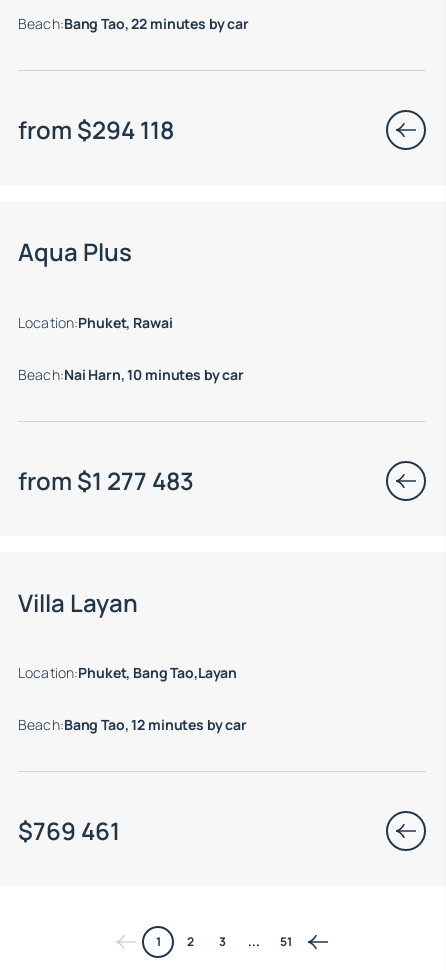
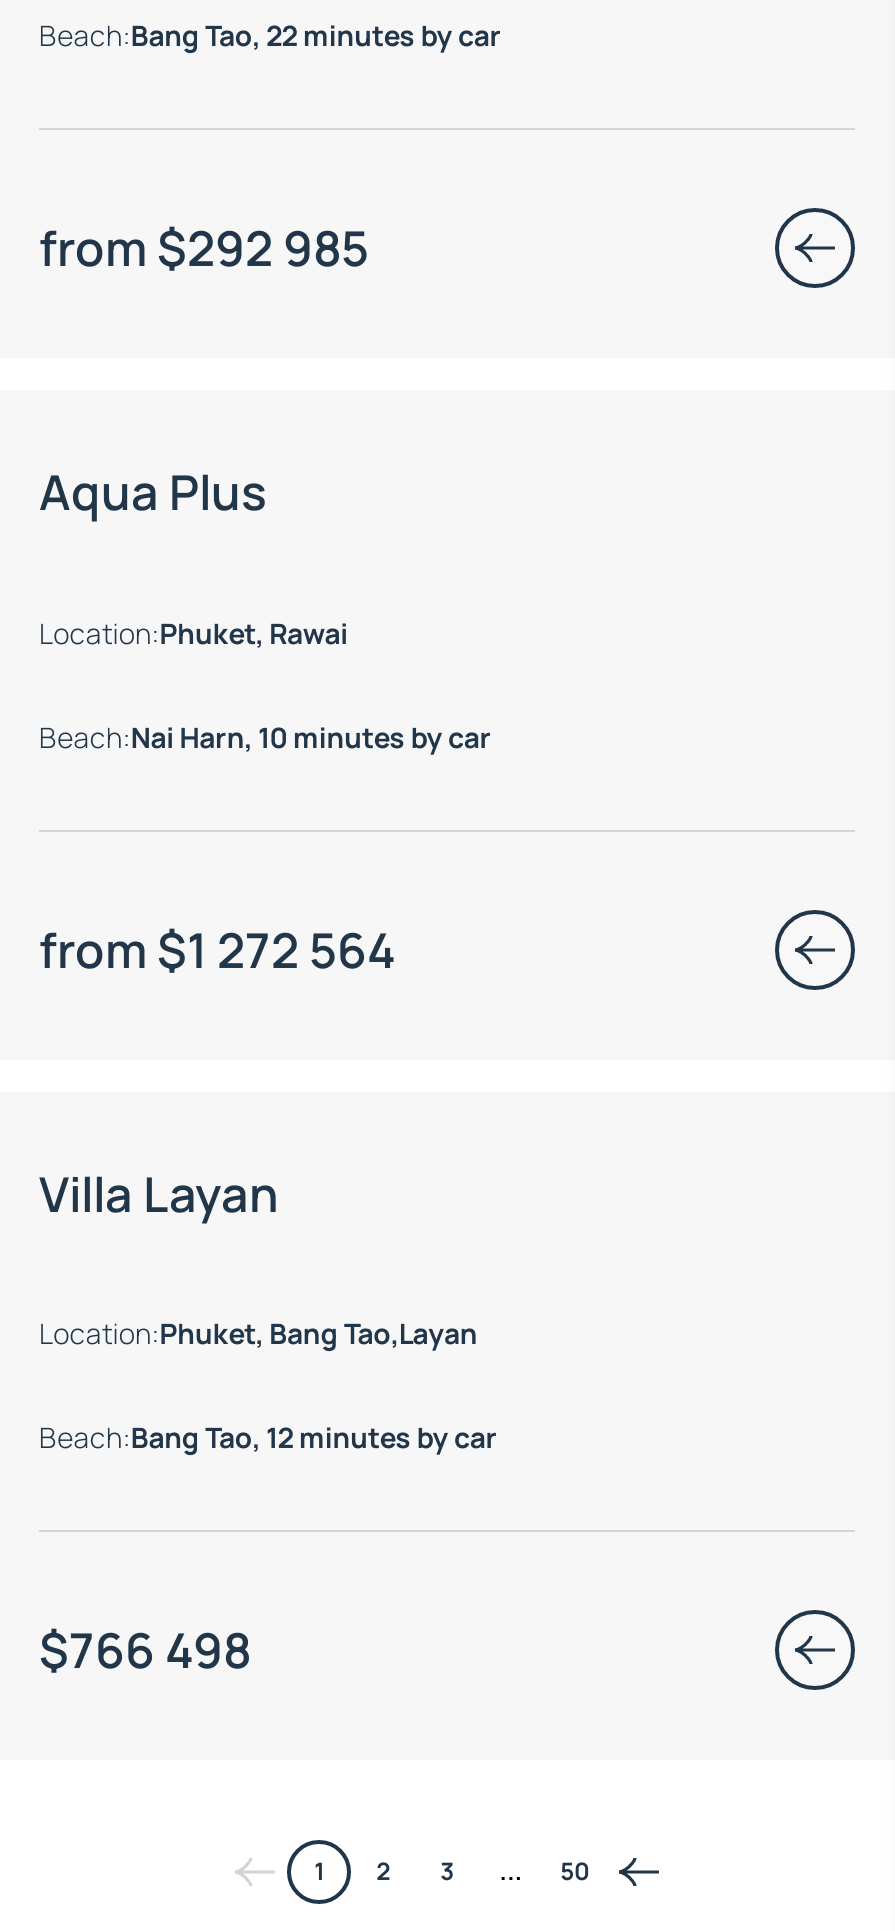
- from $294 118
+ from $292 985

- from $1 277 483
+ from $1 272 564

- $769 461
+ $766 498

- 51
+ 50
